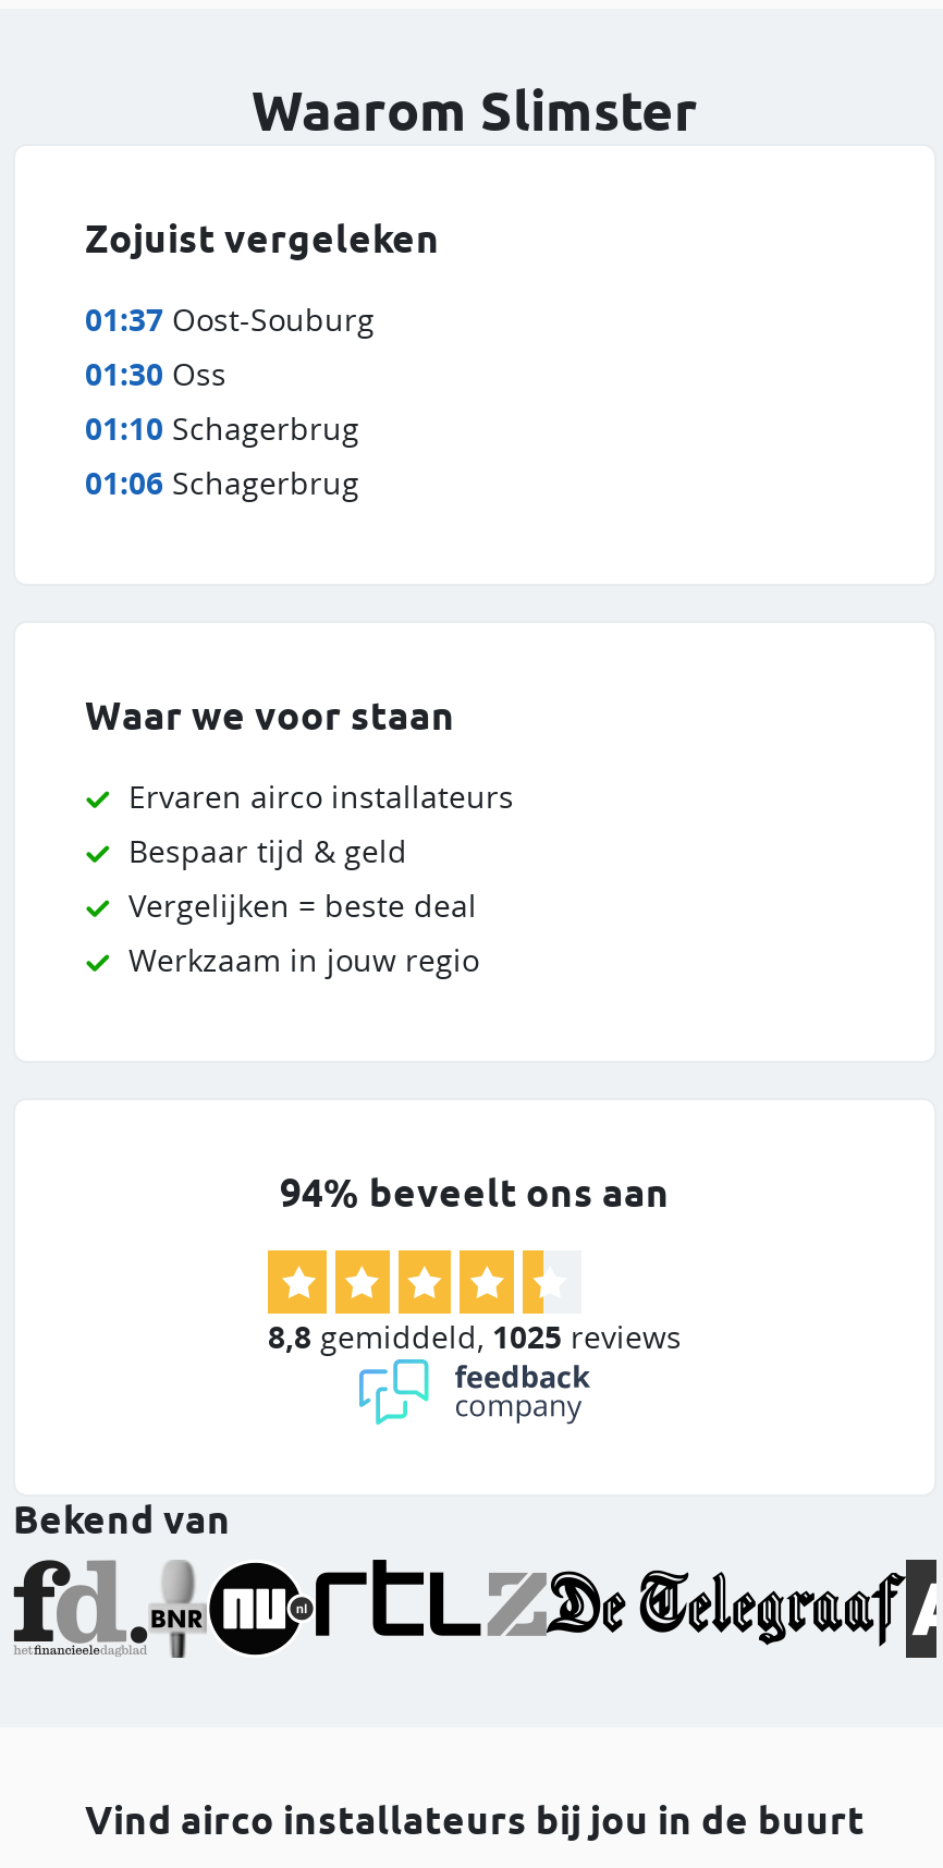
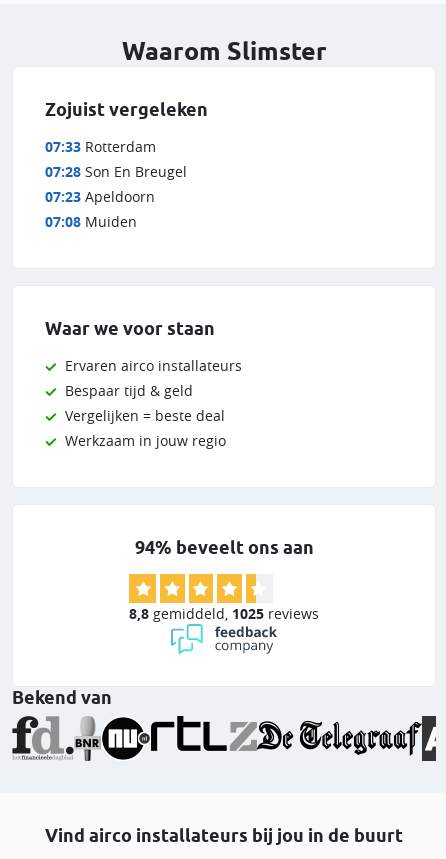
- 01:37 Oost-Souburg
- 01:30 Oss
- 01:10 Schagerbrug
- 01:06 Schagerbrug
+ 07:33 Rotterdam
+ 07:28 Son En Breugel
+ 07:23 Apeldoorn
+ 07:08 Muiden
